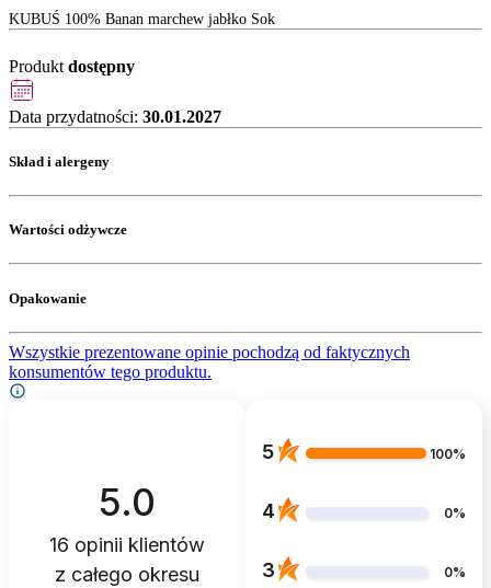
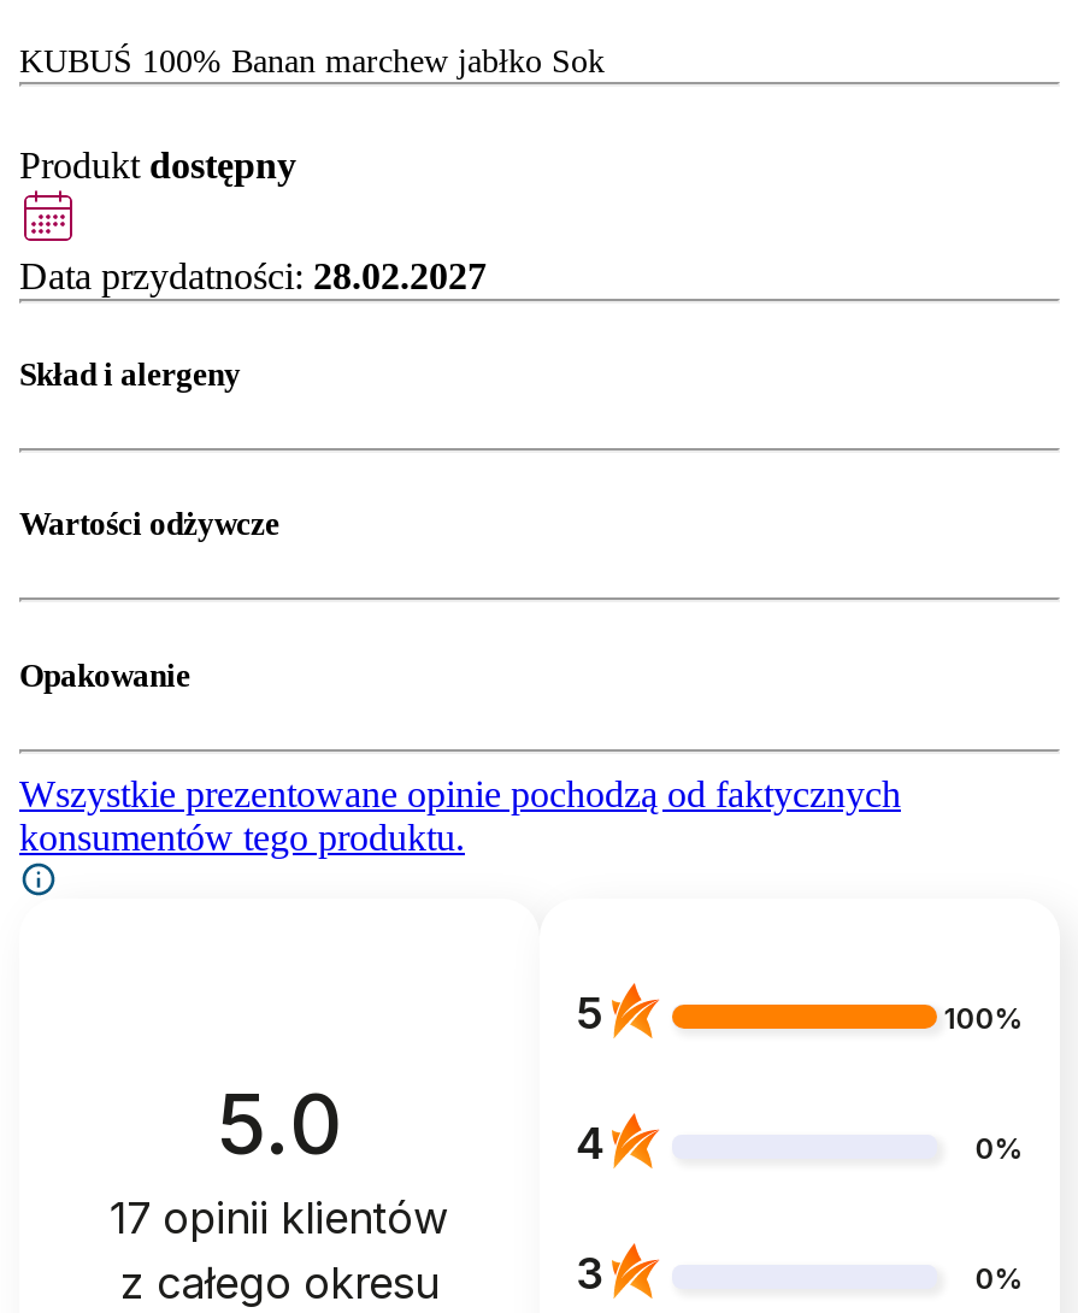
- Data przydatności: 30.01.2027
+ Data przydatności: 28.02.2027

- 16 opinii klientów
+ 17 opinii klientów
